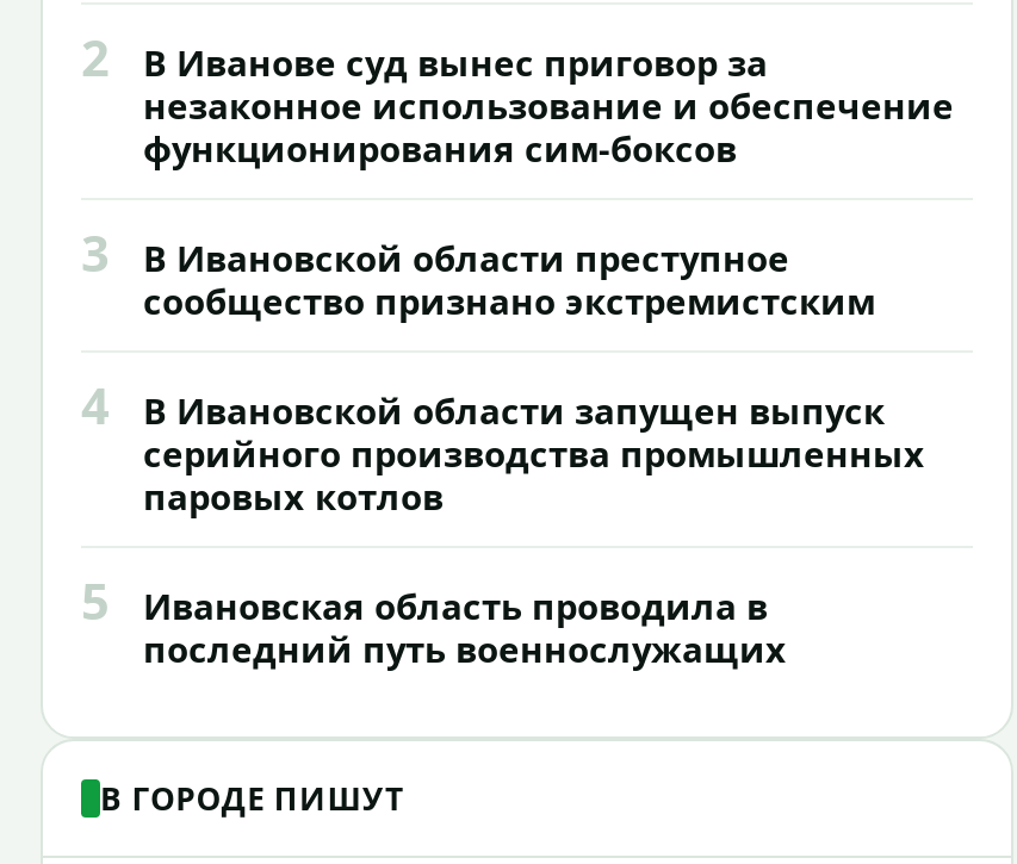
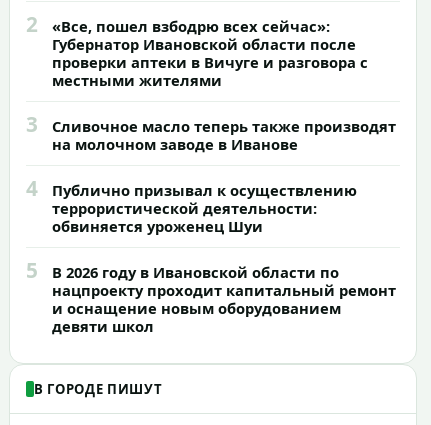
- В Иванове суд вынес приговор за
- незаконное использование и обеспечение
- функционирования сим-боксов
+ «Все, пошел взбодрю всех сейчас»:
+ Губернатор Ивановской области после
+ проверки аптеки в Вичуге и разговора с
+ местными жителями

- В Ивановской области преступное
- сообщество признано экстремистским
+ Сливочное масло теперь также производят
+ на молочном заводе в Иванове

- В Ивановской области запущен выпуск
- серийного производства промышленных
- паровых котлов
+ Публично призывал к осуществлению
+ террористической деятельности:
+ обвиняется уроженец Шуи

- Ивановская область проводила в
- последний путь военнослужащих
+ В 2026 году в Ивановской области по
+ нацпроекту проходит капитальный ремонт
+ и оснащение новым оборудованием
+ девяти школ
